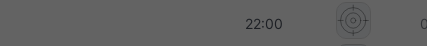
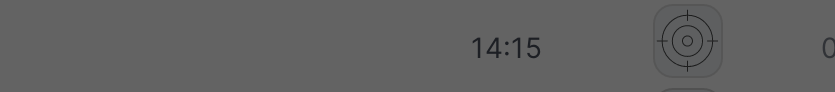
- 22:00
+ 14:15
